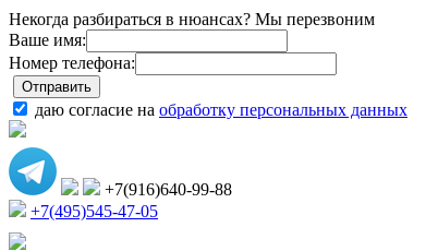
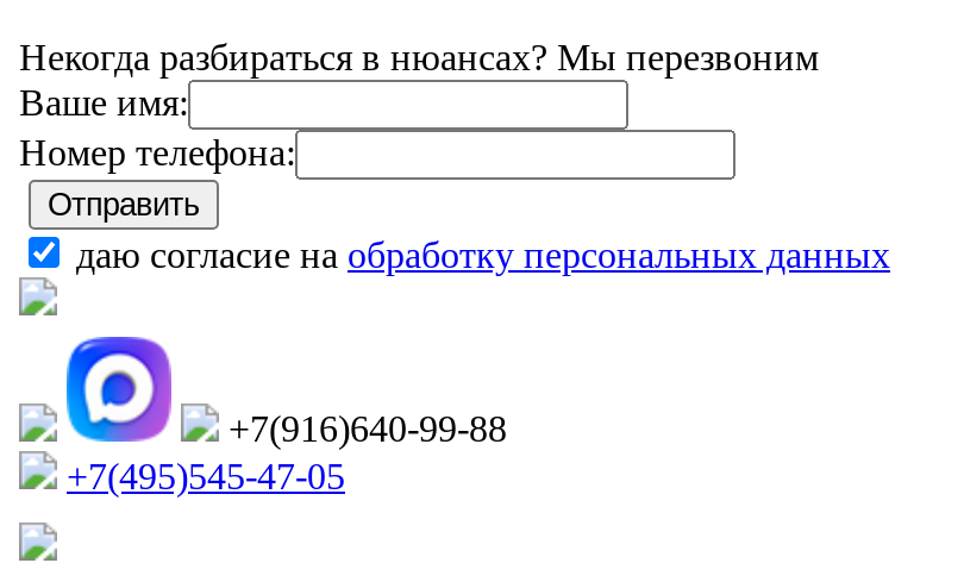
- [image]
+ [image]
